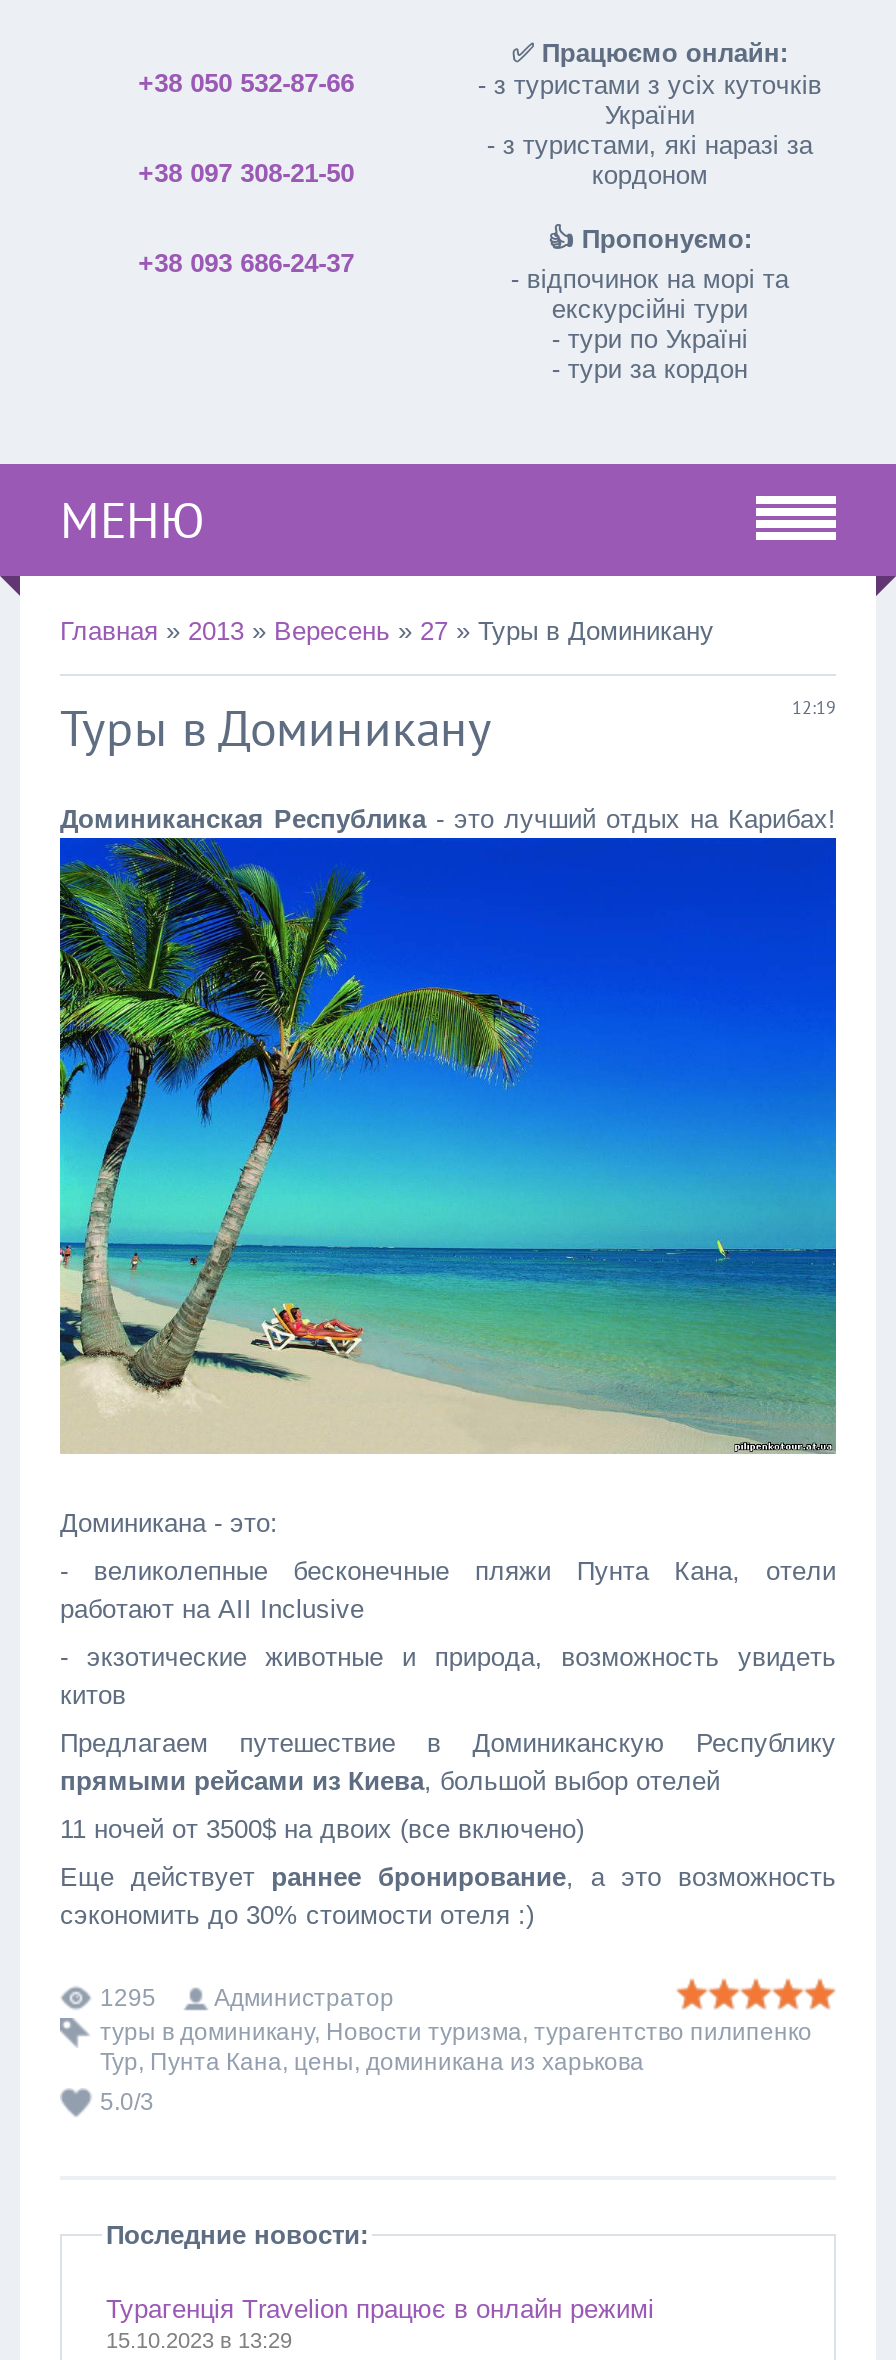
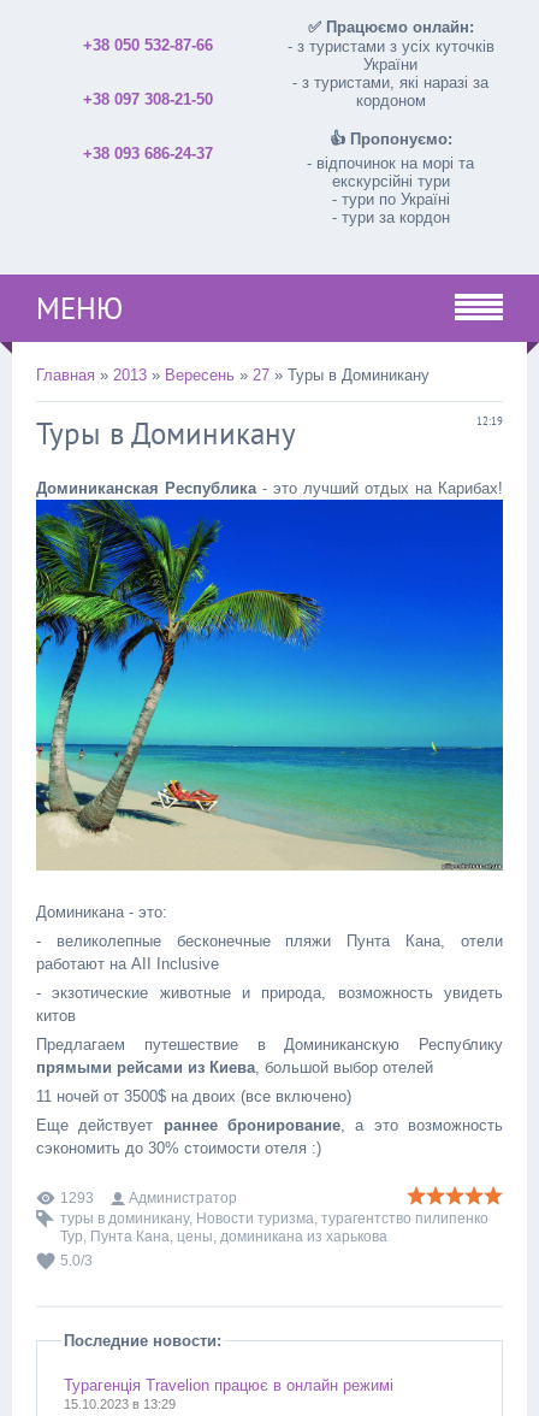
- 1295
+ 1293
